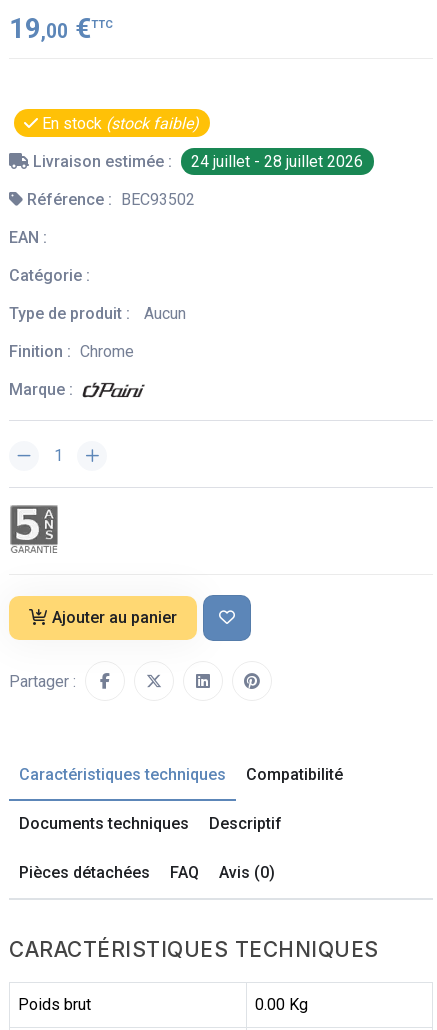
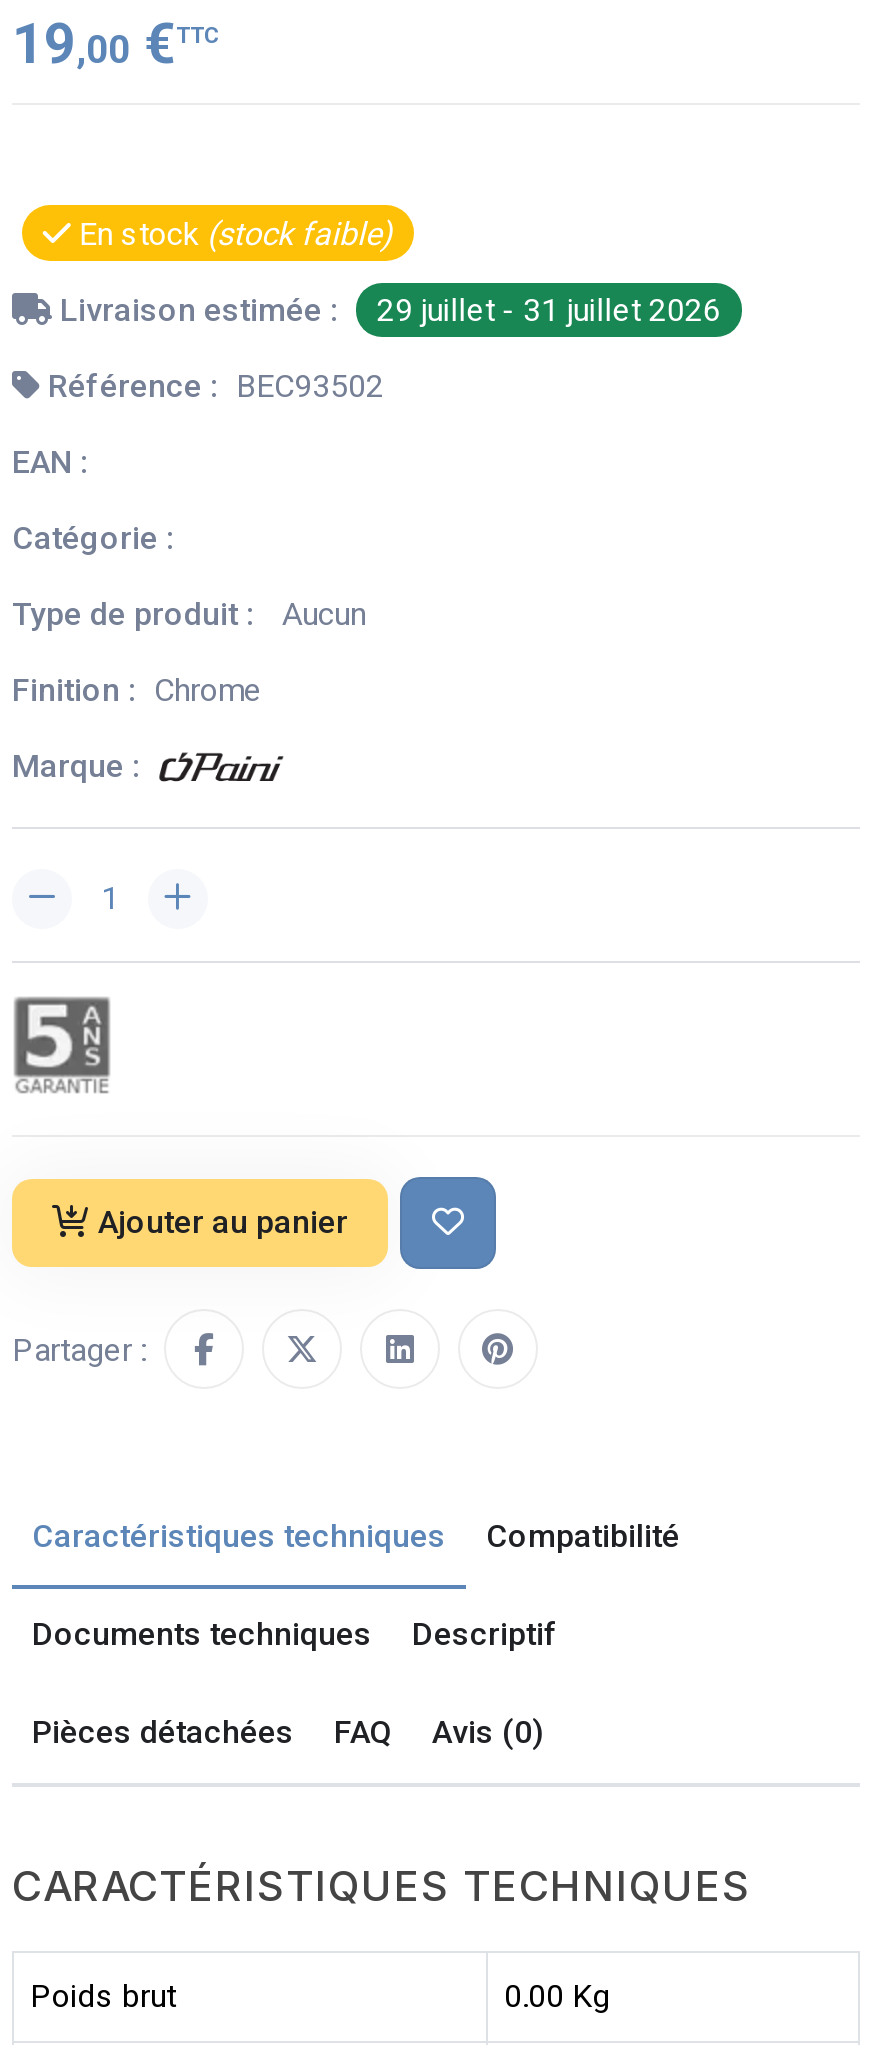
- 24 juillet - 28 juillet 2026
+ 29 juillet - 31 juillet 2026
